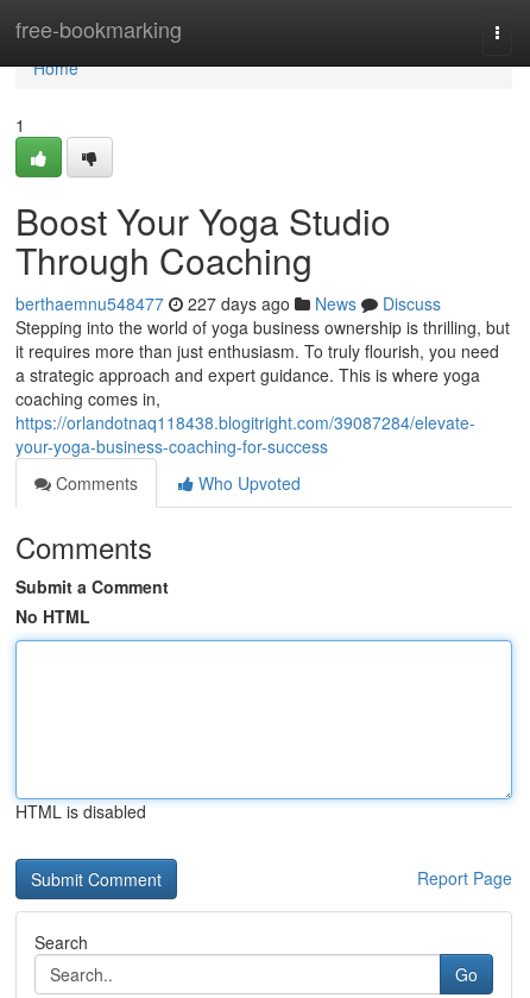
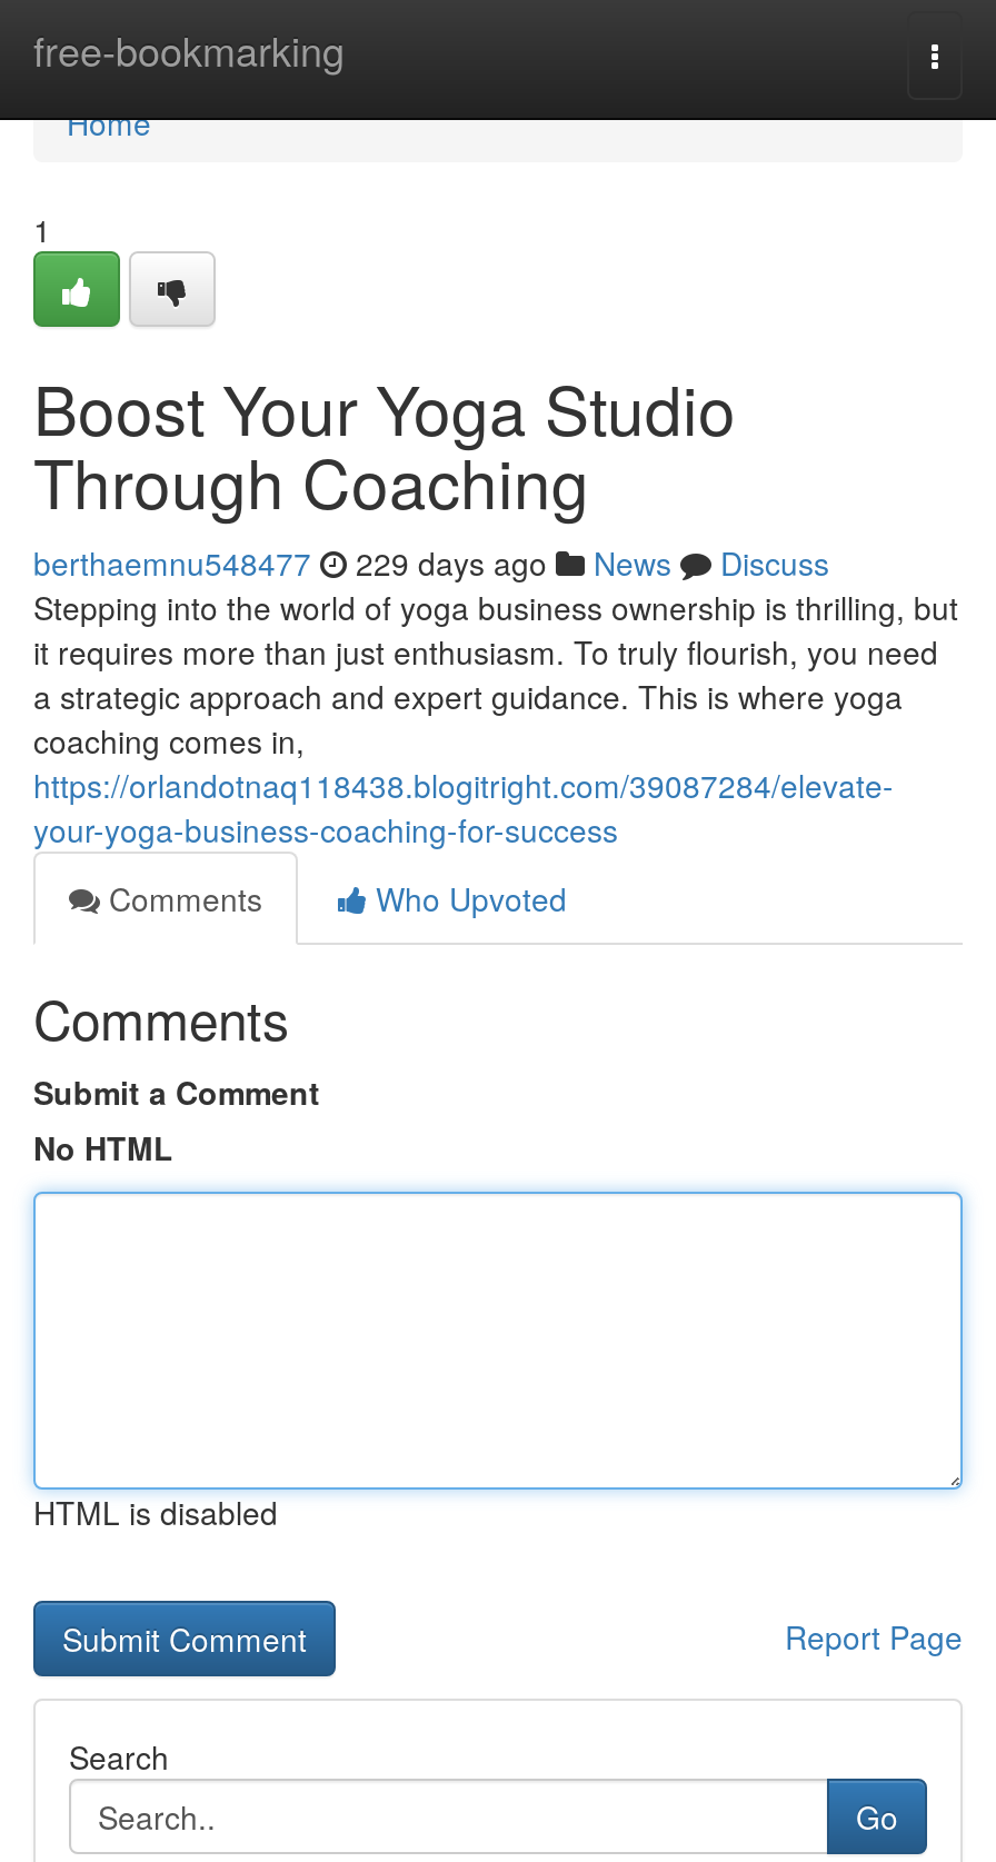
- berthaemnu548477 227 days ago News Discuss
+ berthaemnu548477 229 days ago News Discuss
